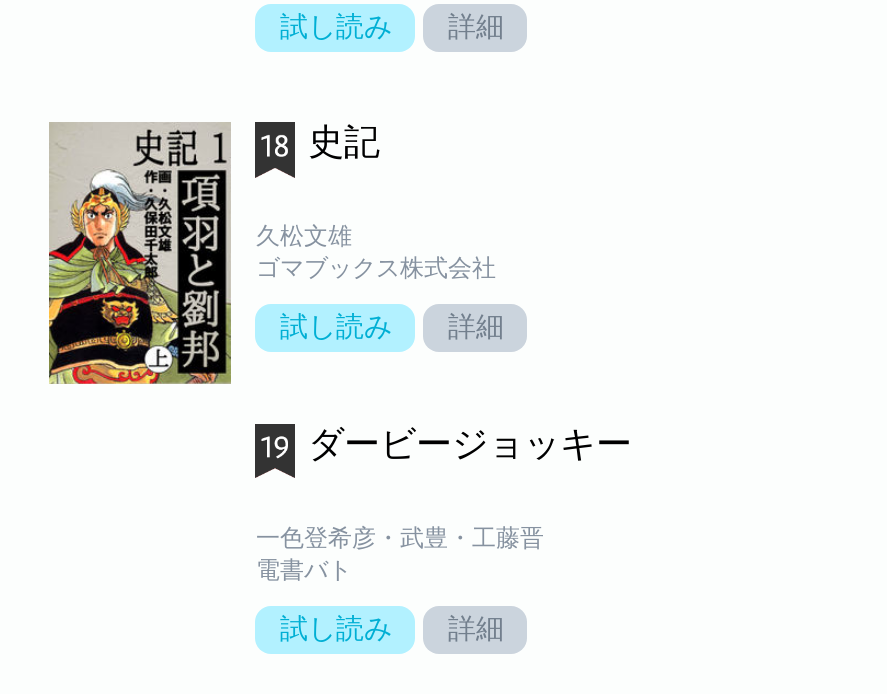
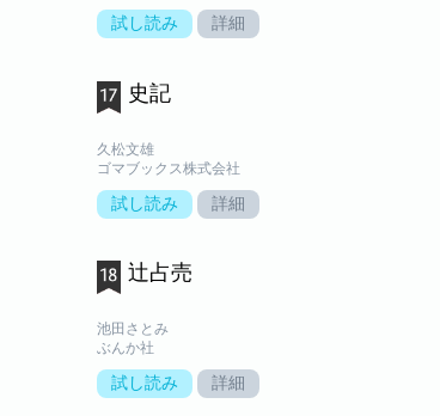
- [image]

- ダービージョッキー
+ 辻占売

- 一色登希彦・武豊・工藤晋
- 電書バト
+ 池田さとみ
+ ぶんか社
